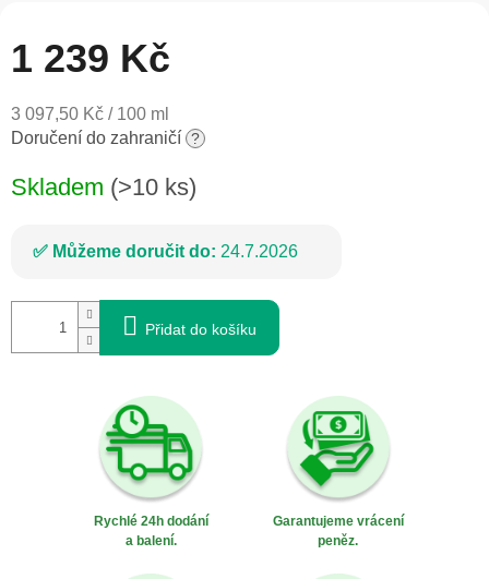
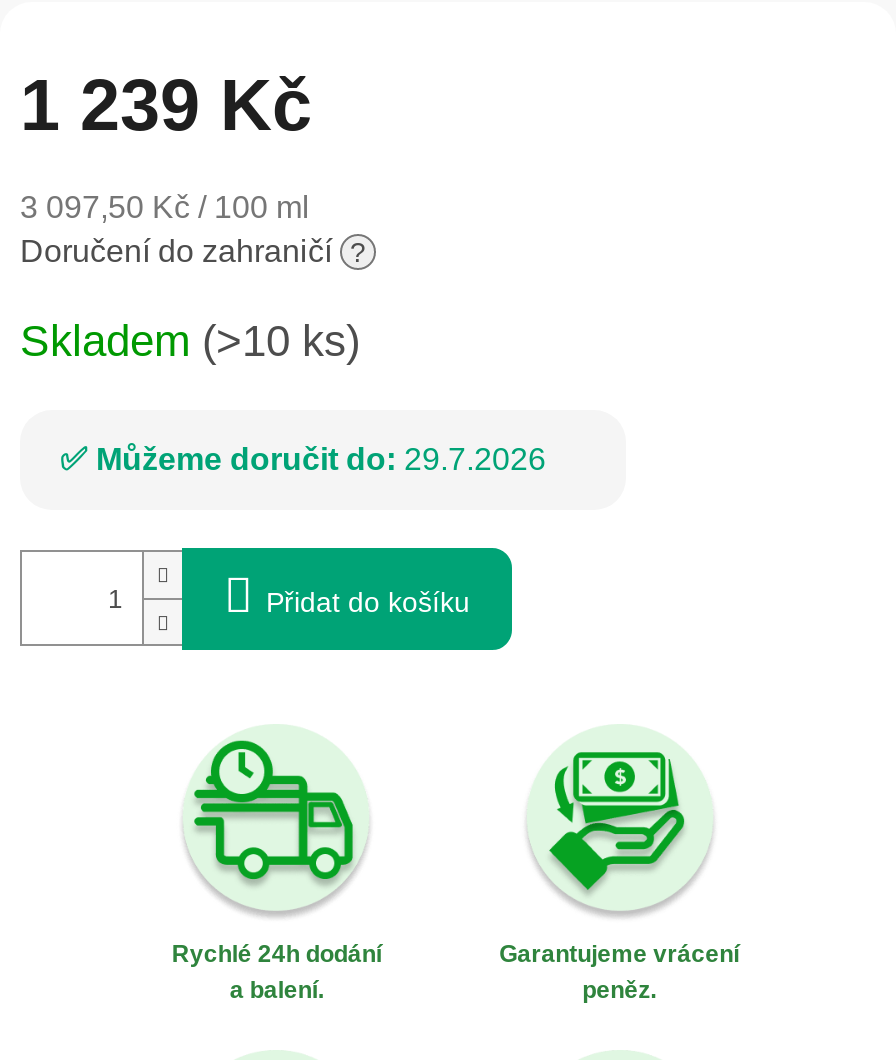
- Můžeme doručit do: 24.7.2026
+ Můžeme doručit do: 29.7.2026
